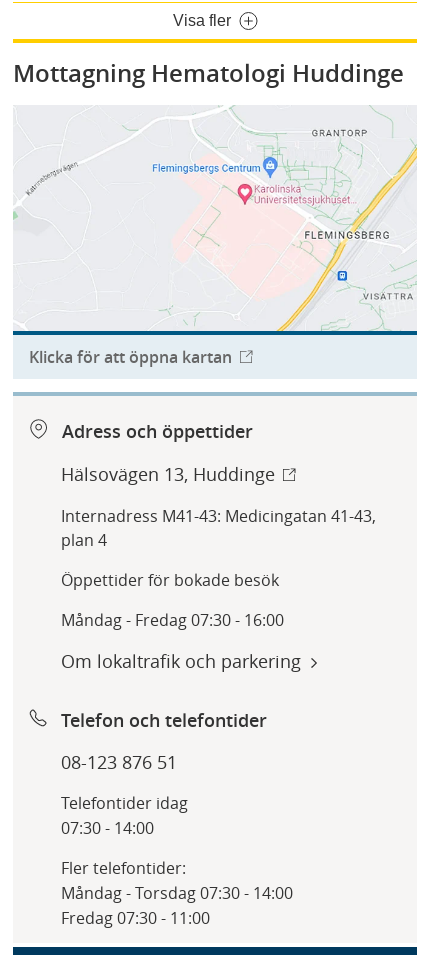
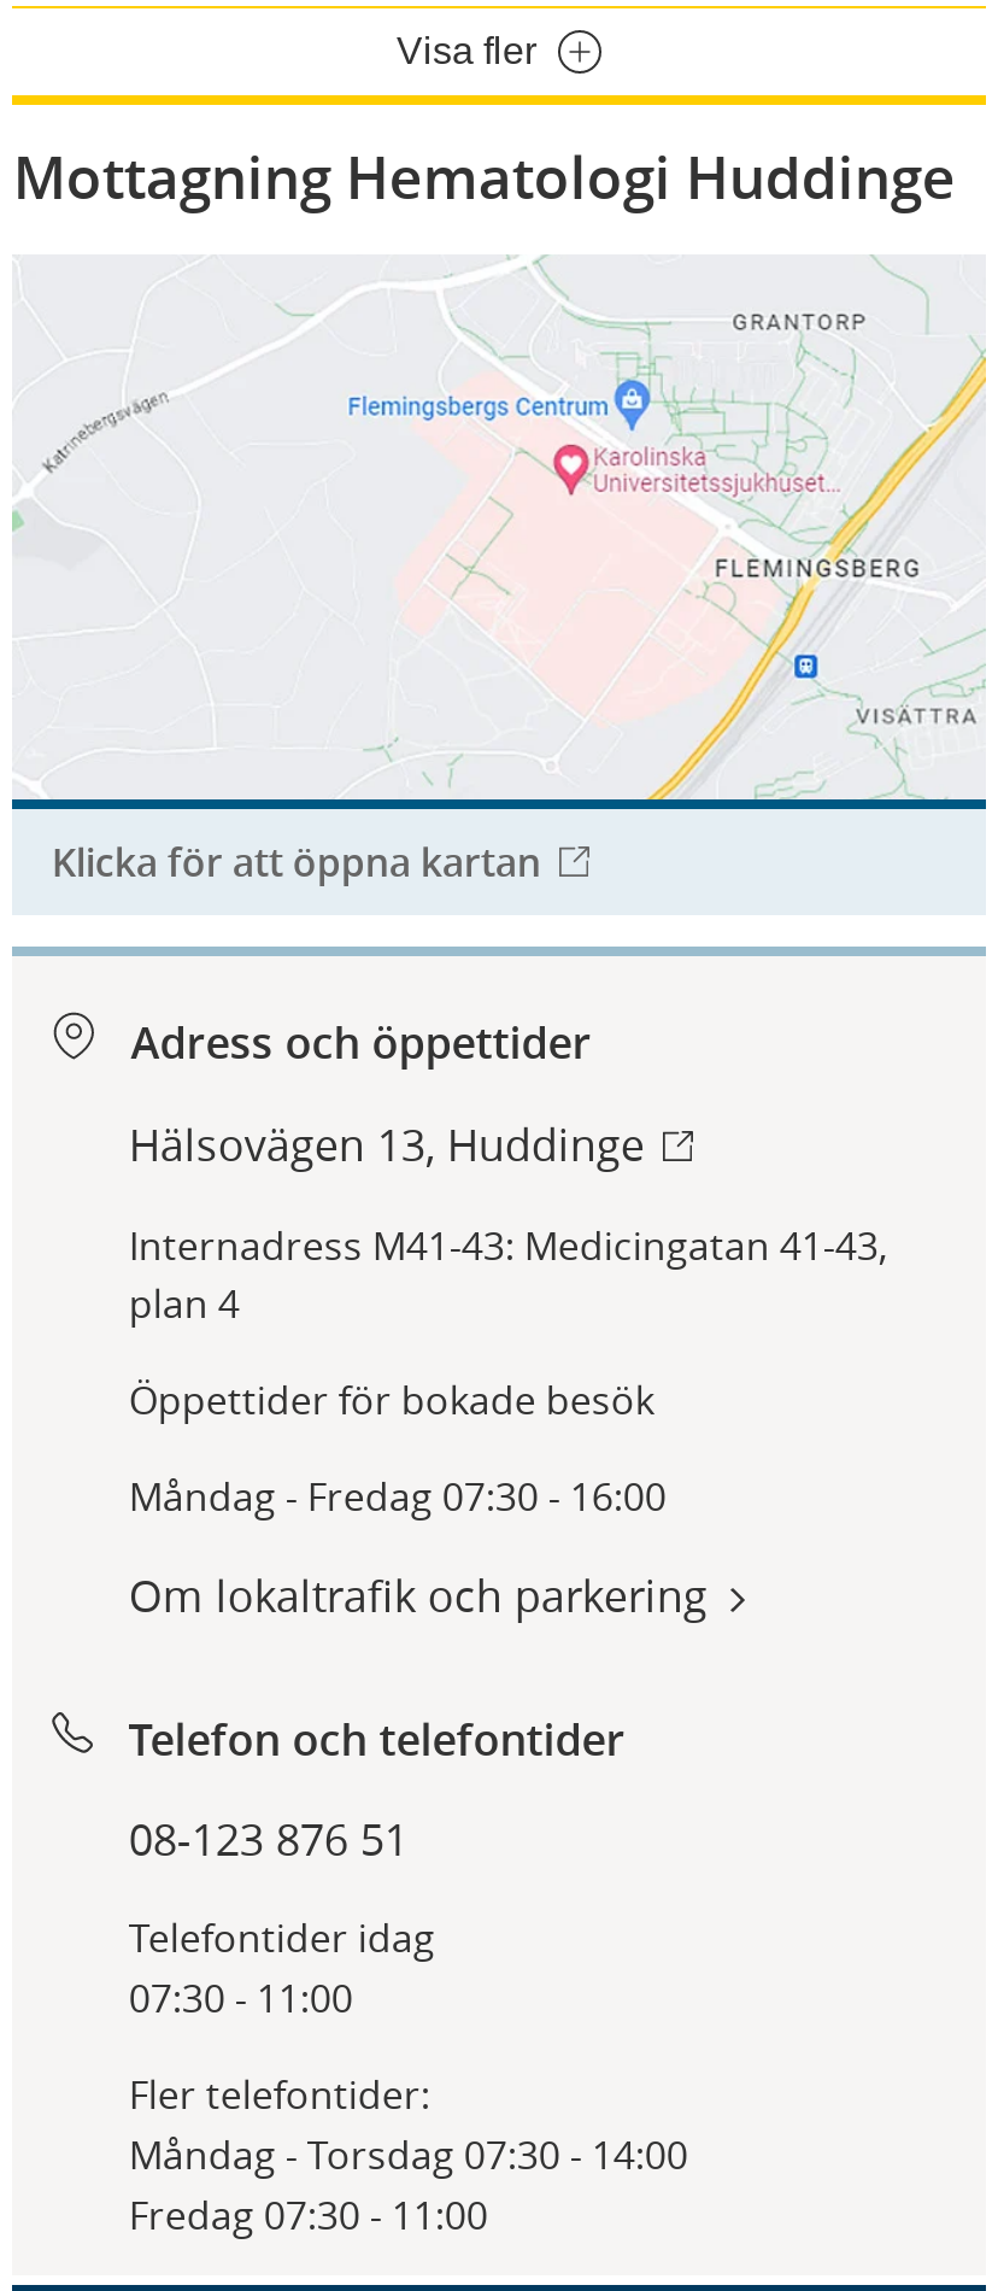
- 07:30 - 14:00
+ 07:30 - 11:00
